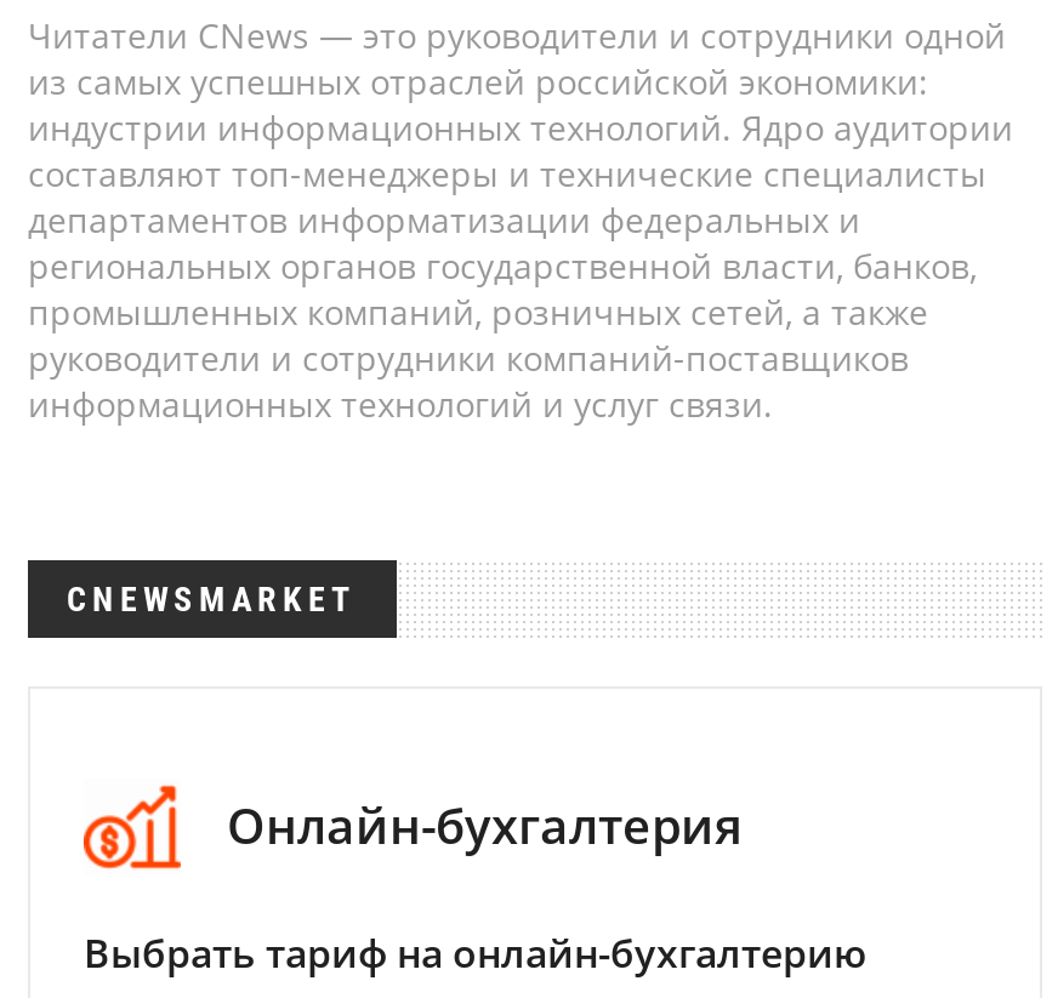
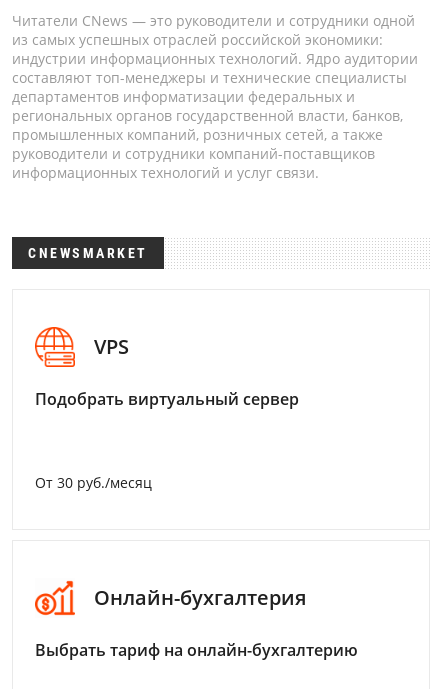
+ [image]
+ VPS
+ Подобрать виртуальный сервер

+ От 30 руб./месяц
